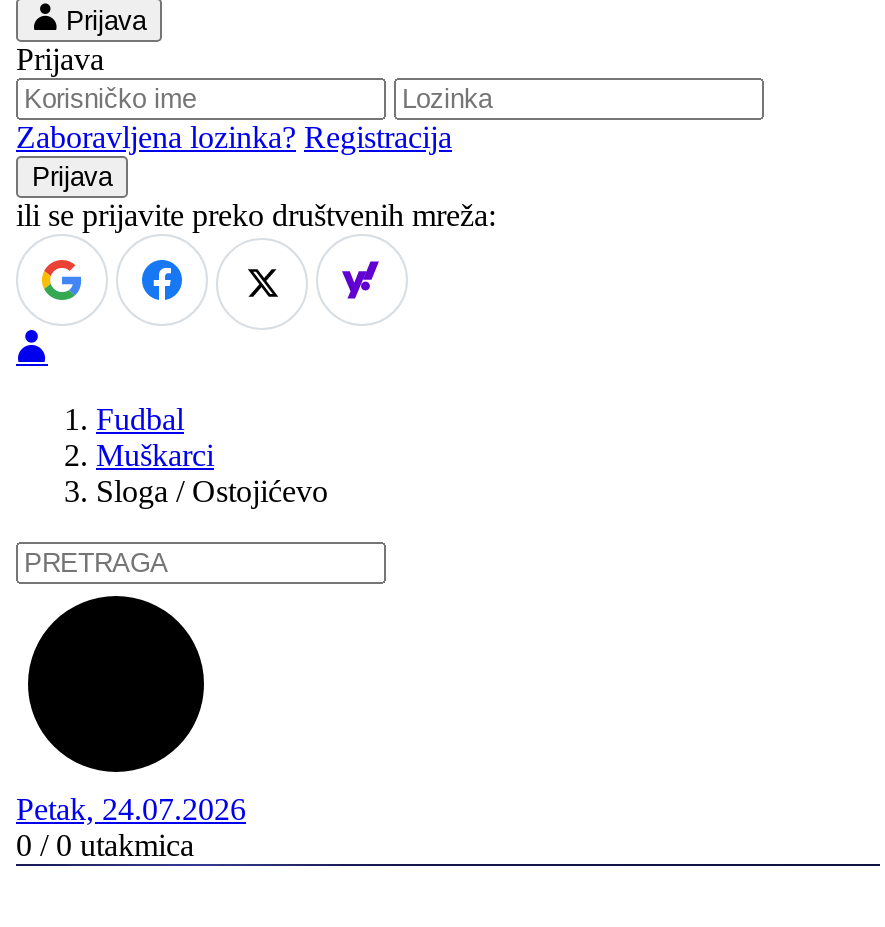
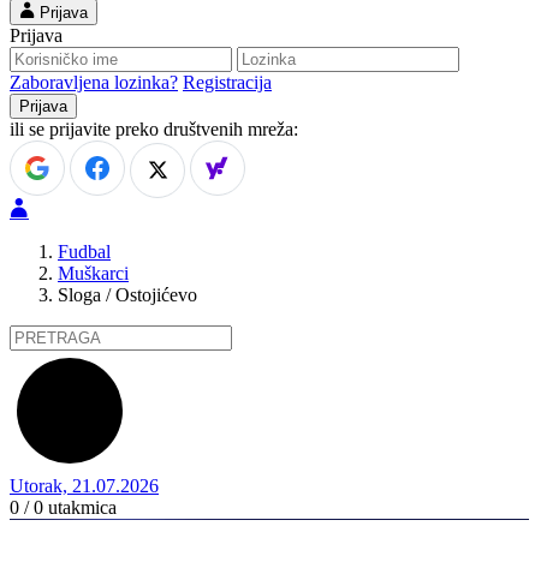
- Petak, 24.07.2026
+ Utorak, 21.07.2026
